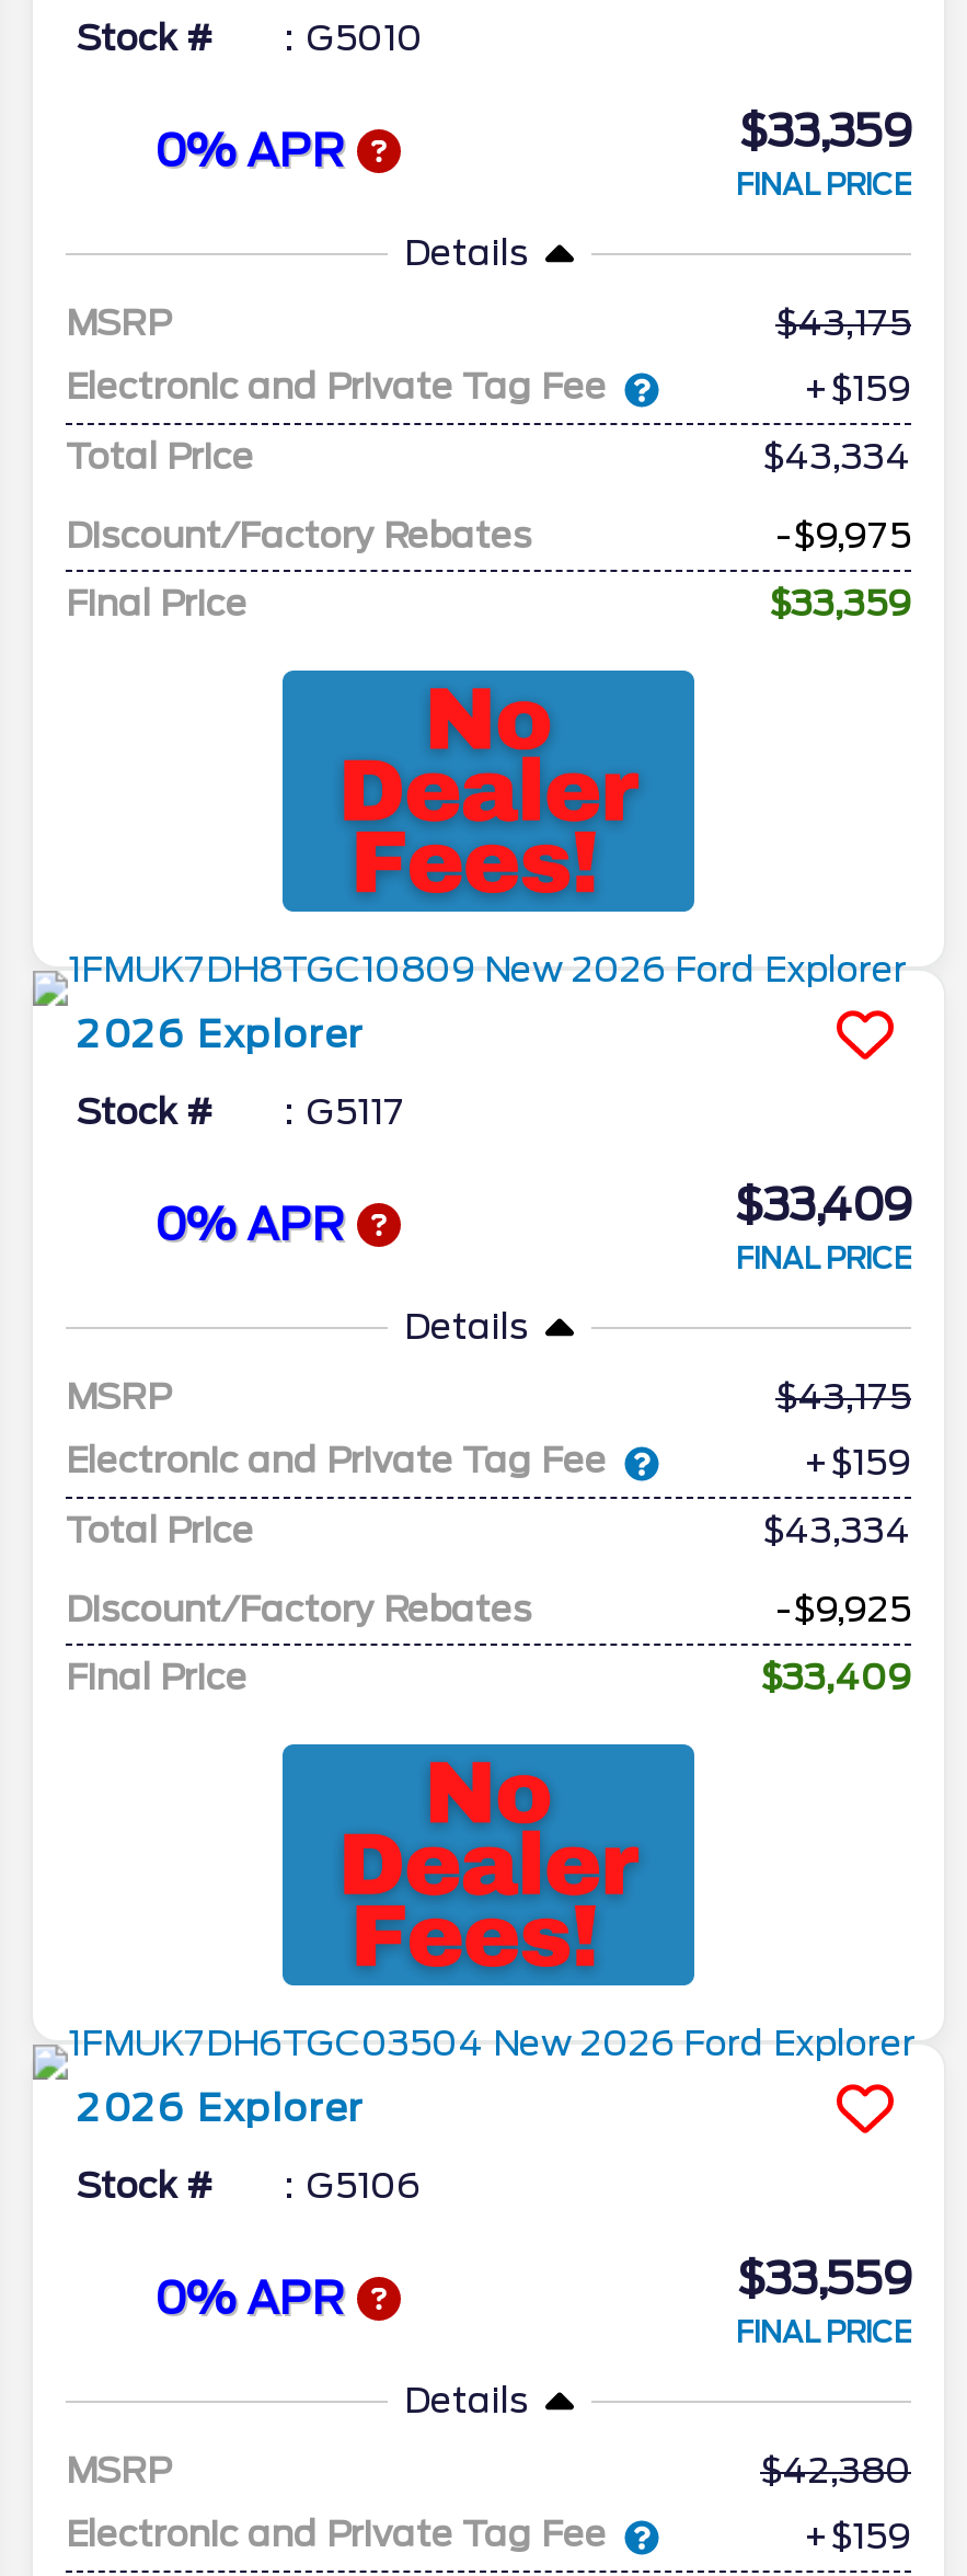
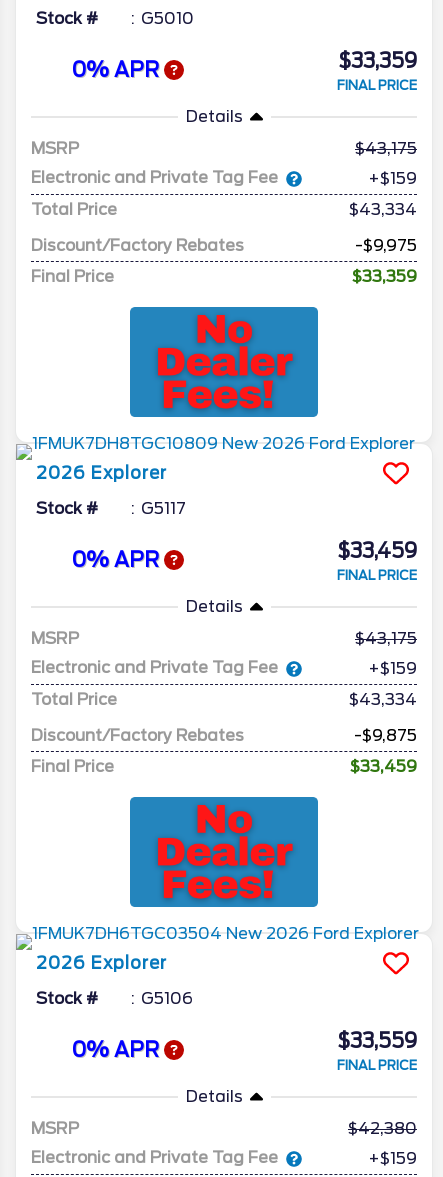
- $33,409
+ $33,459

- -$9,925
+ -$9,875

- $33,409
+ $33,459
